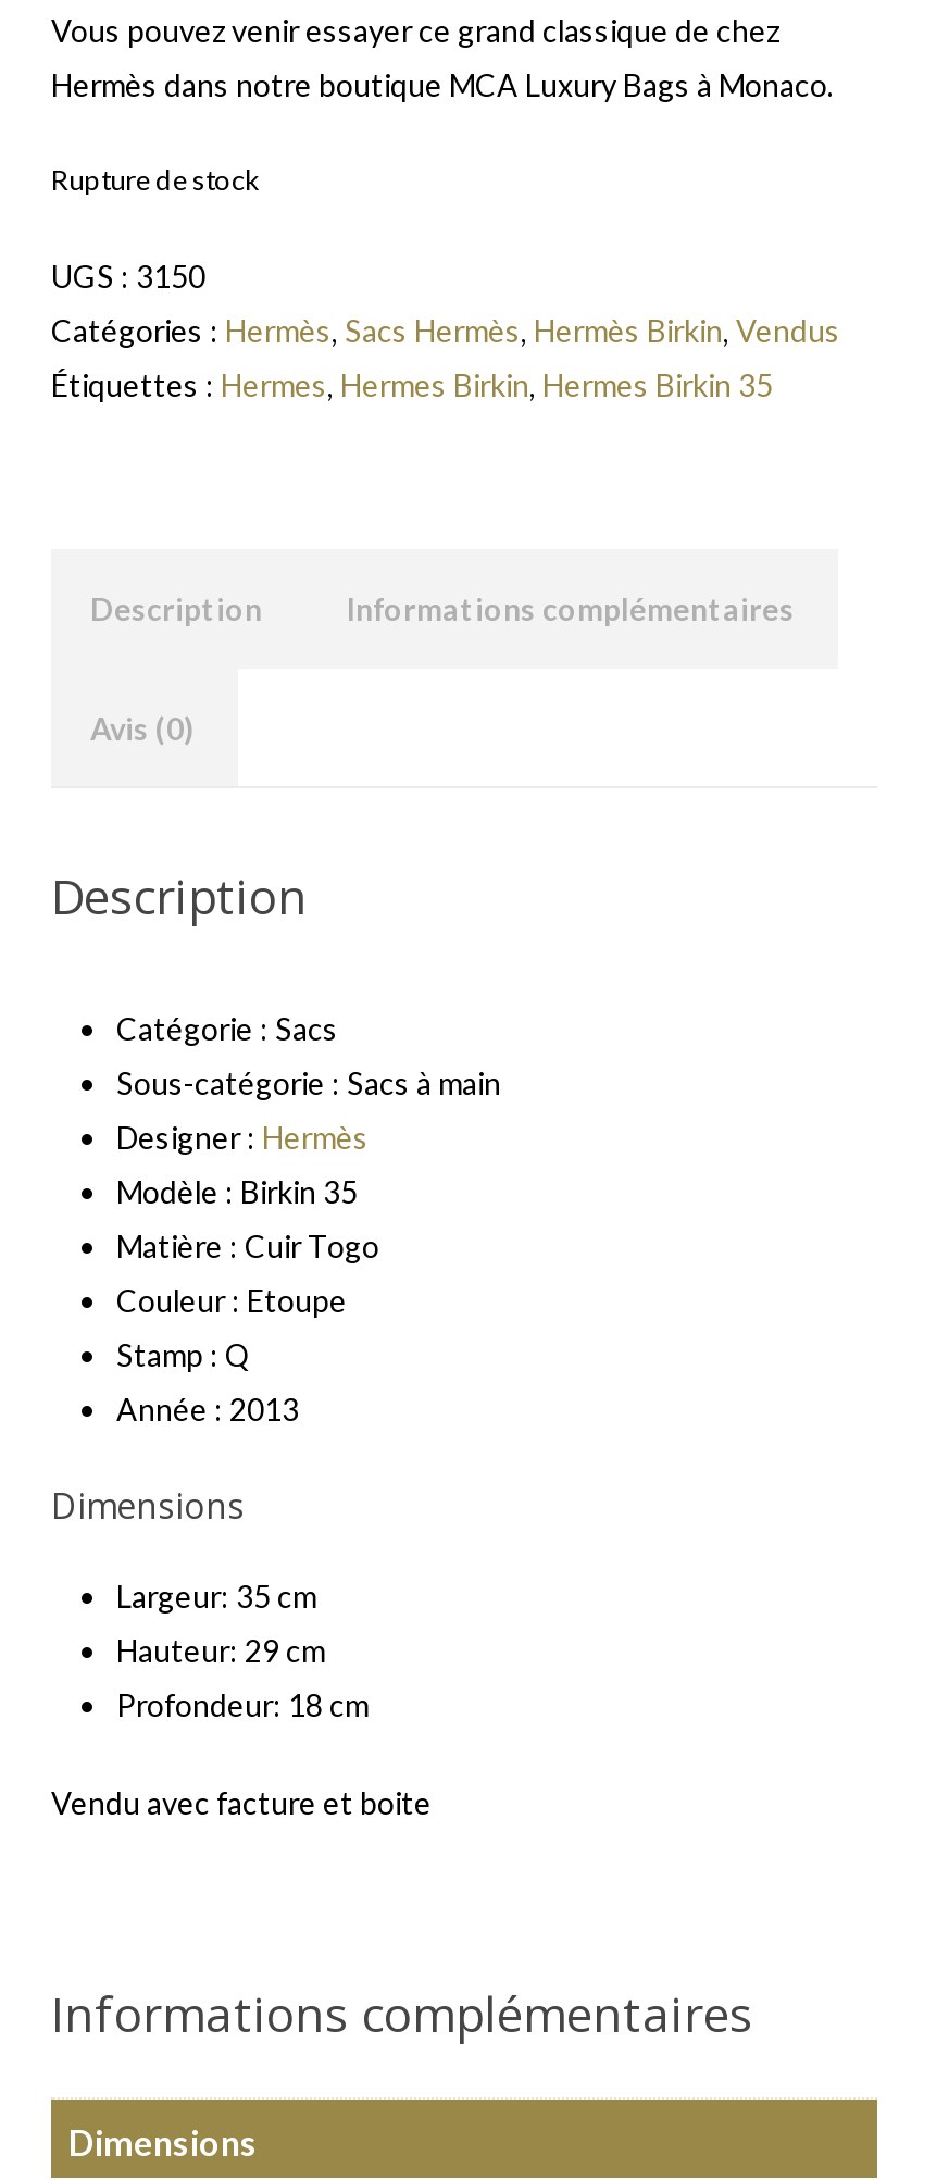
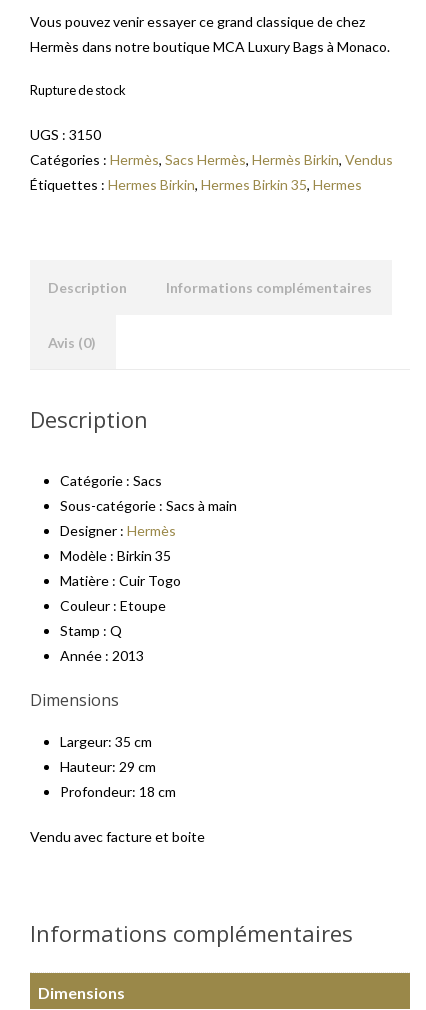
- Étiquettes : Hermes, Hermes Birkin, Hermes Birkin 35
+ Étiquettes : Hermes Birkin, Hermes Birkin 35, Hermes
